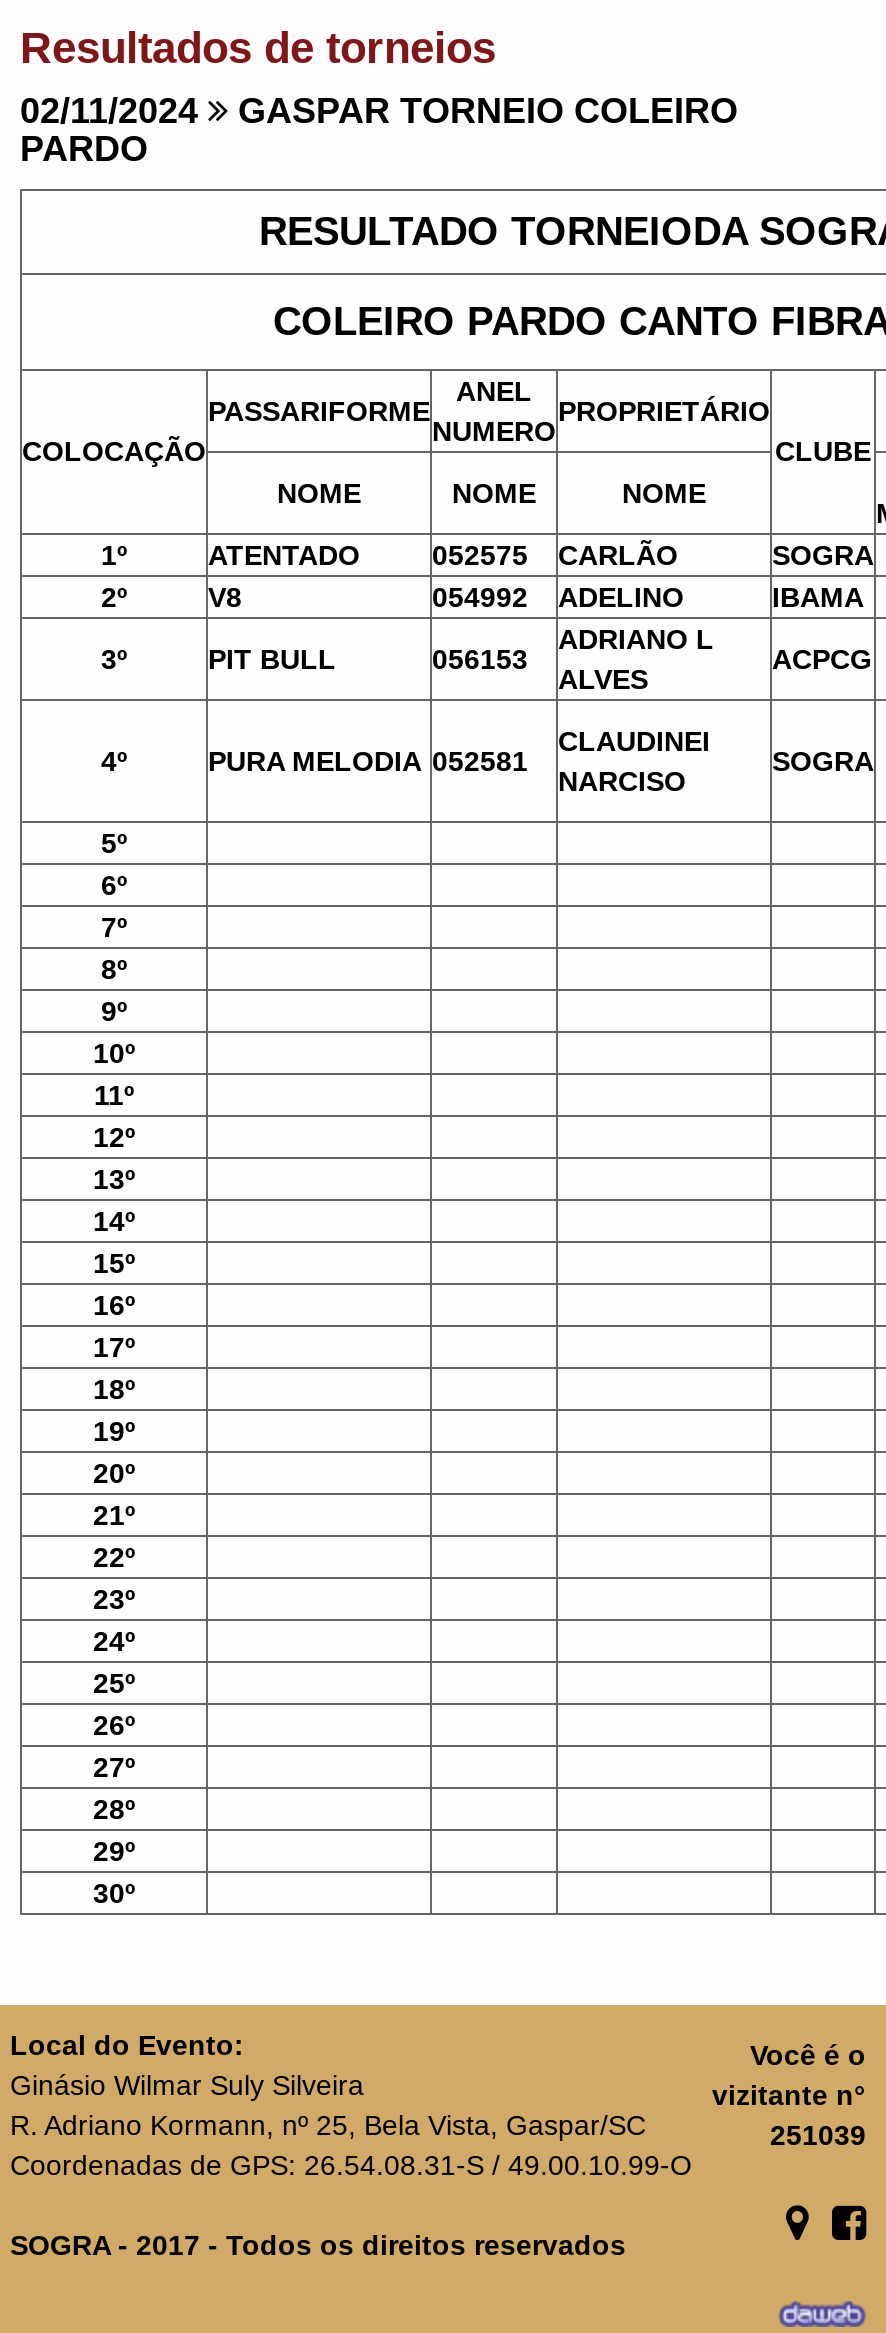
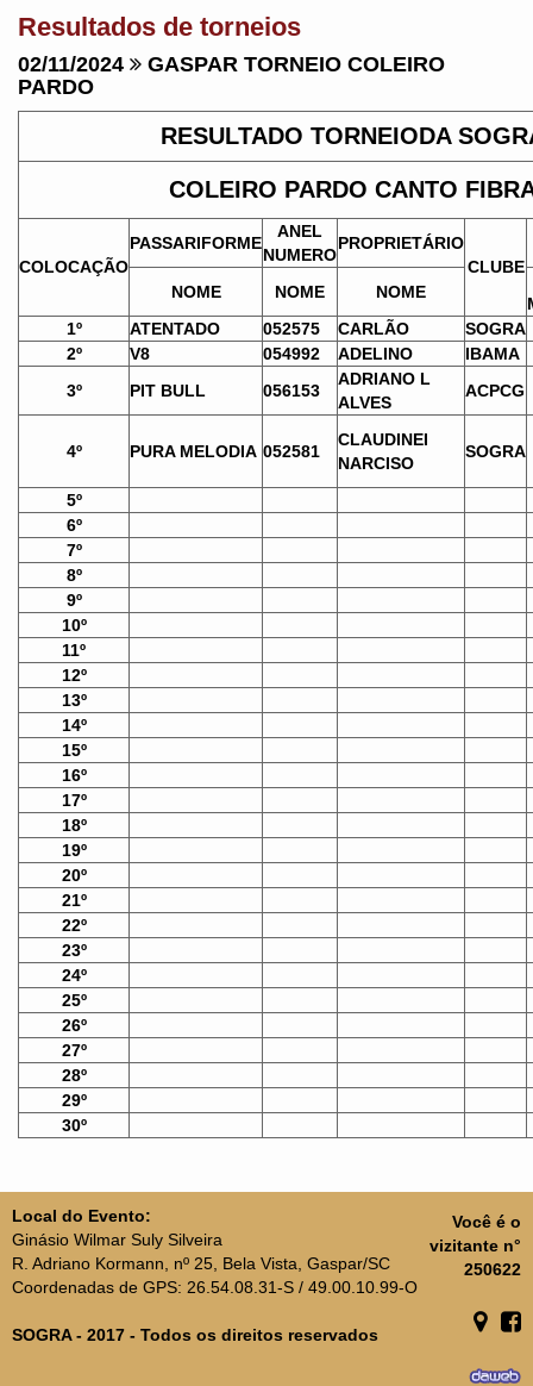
- 251039
+ 250622
